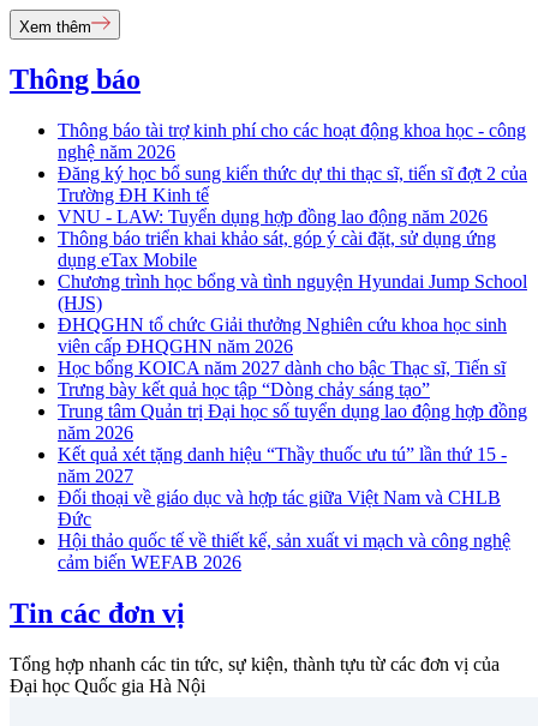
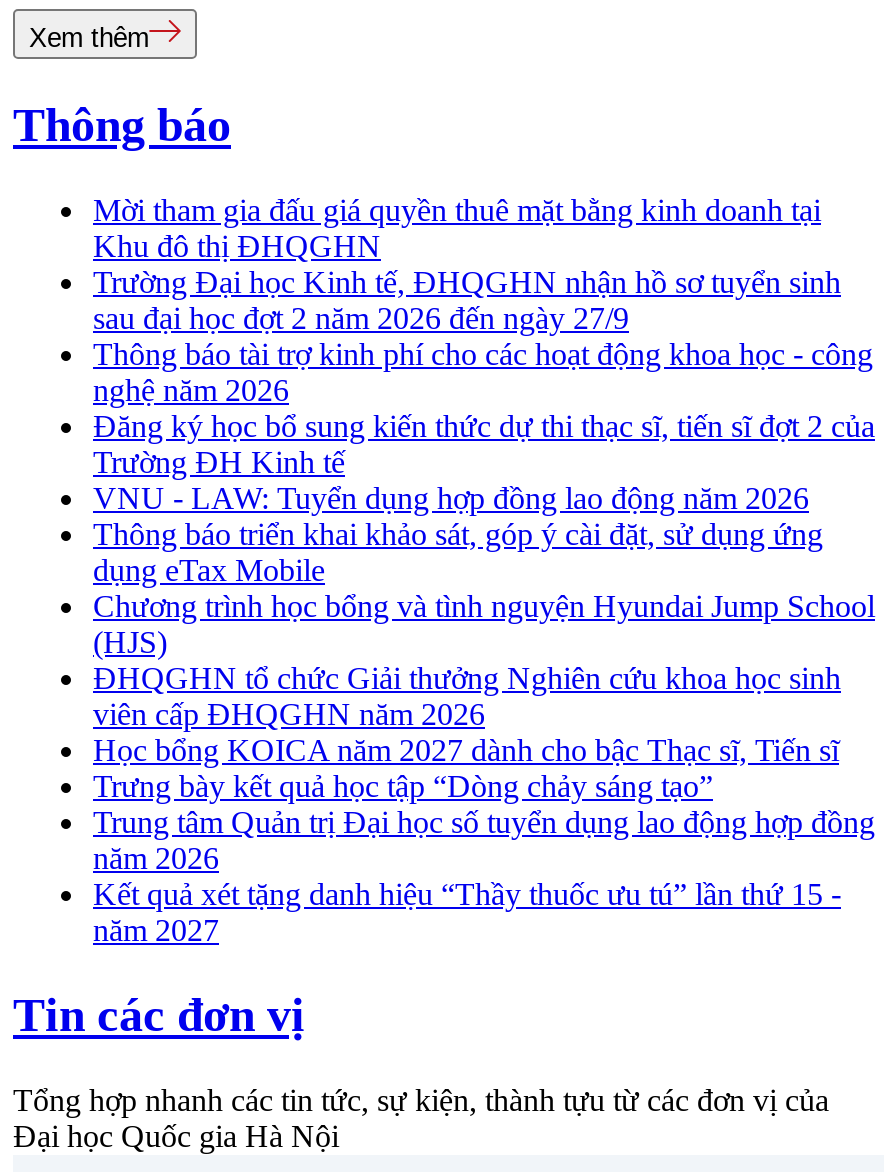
+ Mời tham gia đấu giá quyền thuê mặt bằng kinh doanh tại
+ Khu đô thị ĐHQGHN
+ Trường Đại học Kinh tế, ĐHQGHN nhận hồ sơ tuyển sinh
+ sau đại học đợt 2 năm 2026 đến ngày 27/9

moved down: Thông báo tài trợ kinh phí cho các hoạt động khoa học - công | nghệ năm 2026 | Đăng ký học bổ sung kiến thức dự thi thạc sĩ, tiến sĩ đợt 2 của | ... | Kết quả xét tặng danh hiệu “Thầy thuốc ưu tú” lần thứ 15 - | năm 2027

- Đối thoại về giáo dục và hợp tác giữa Việt Nam và CHLB
- Đức
- Hội thảo quốc tế về thiết kế, sản xuất vi mạch và công nghệ
- cảm biến WEFAB 2026
